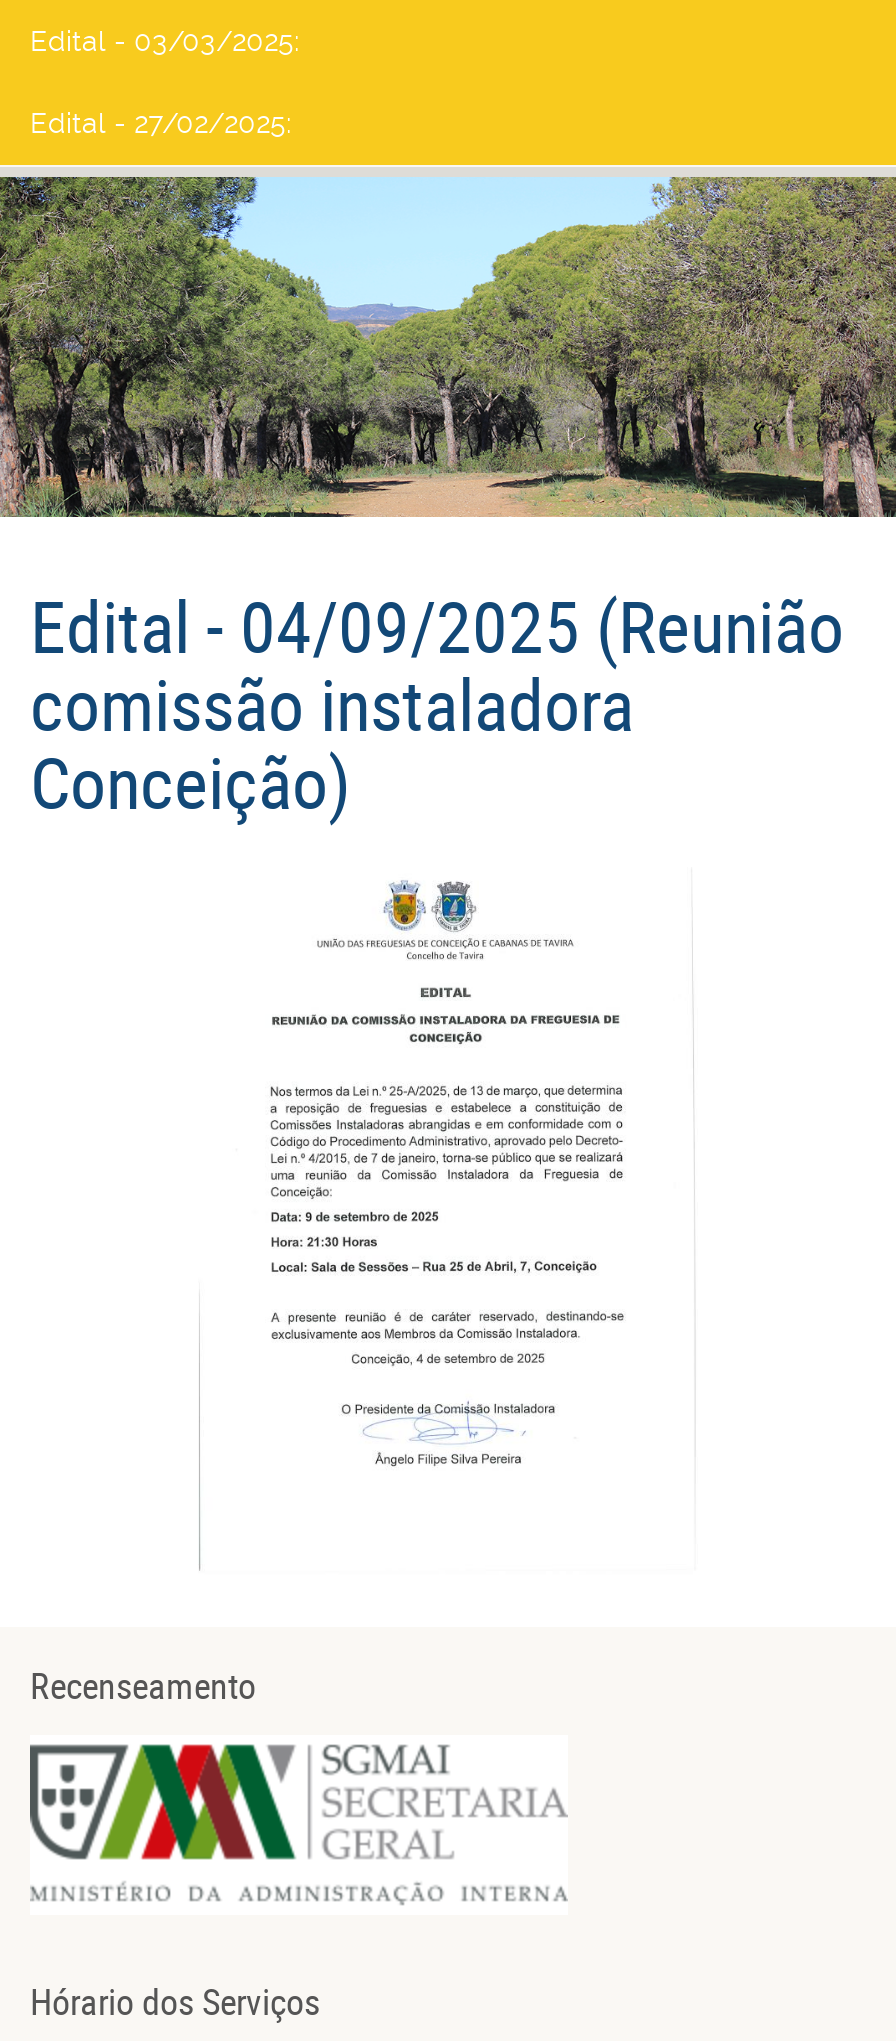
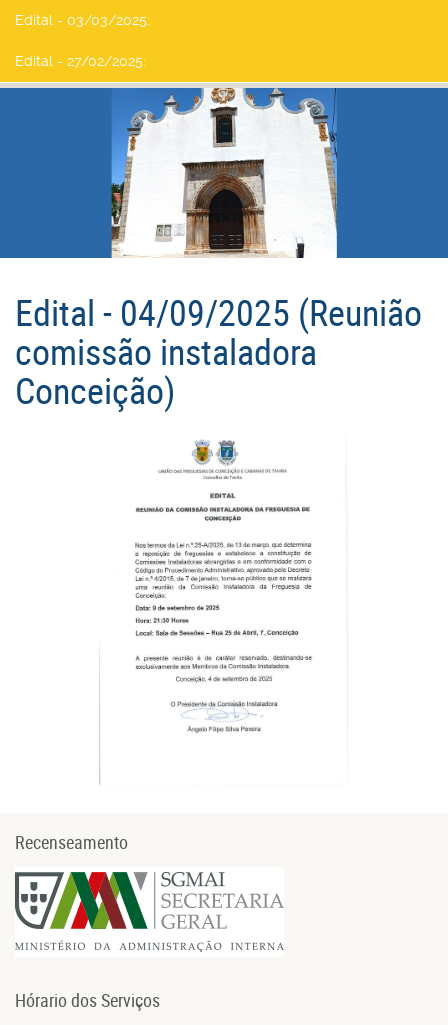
- [image]
+ [image]
